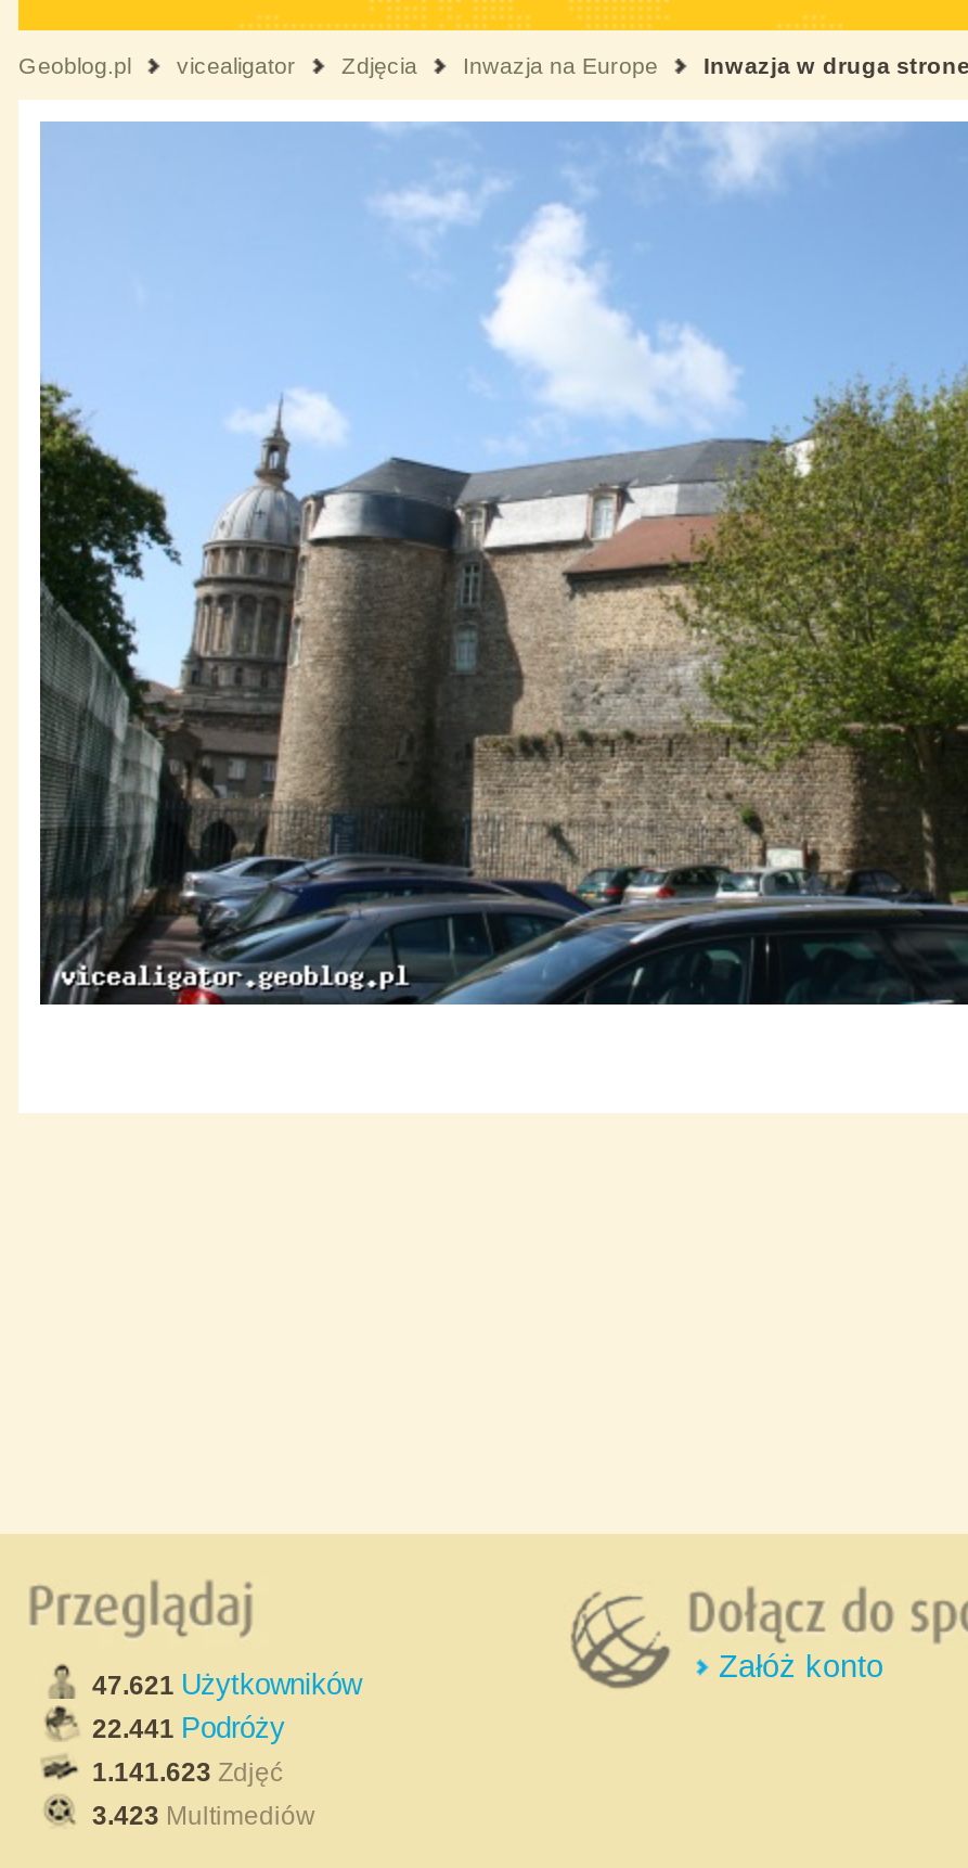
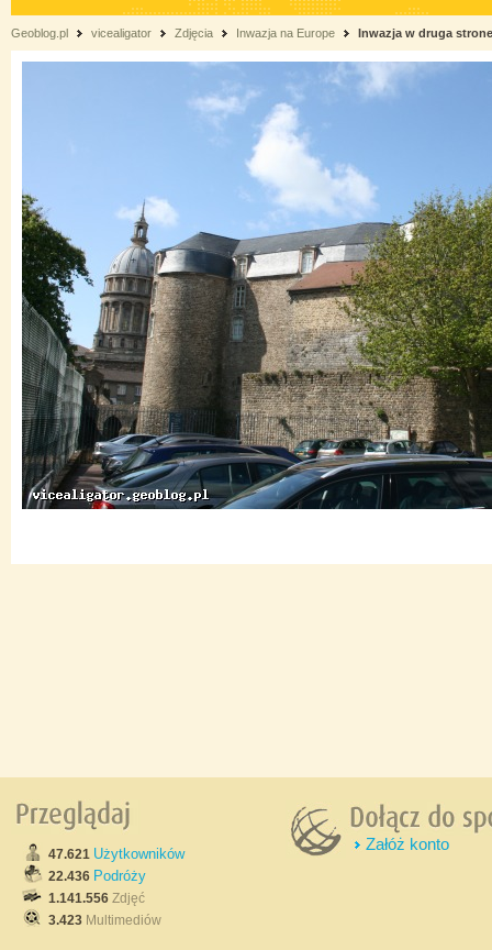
- 22.441 Podróży
+ 22.436 Podróży

- 1.141.623 Zdjęć
+ 1.141.556 Zdjęć
